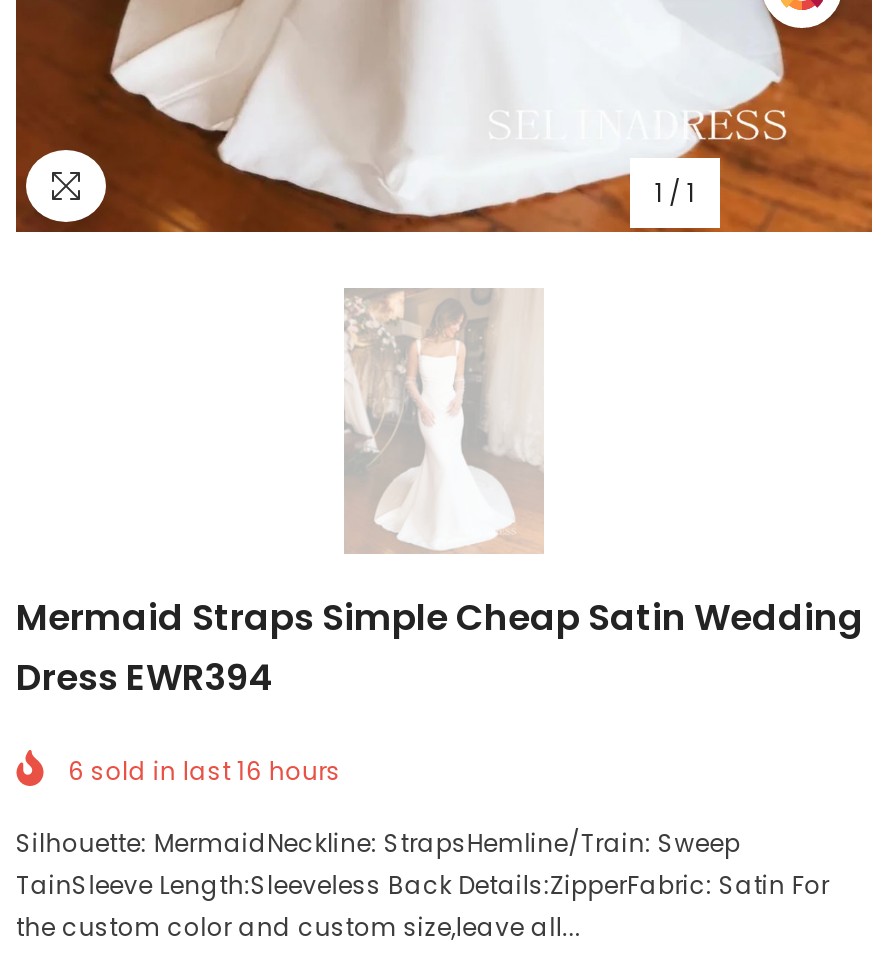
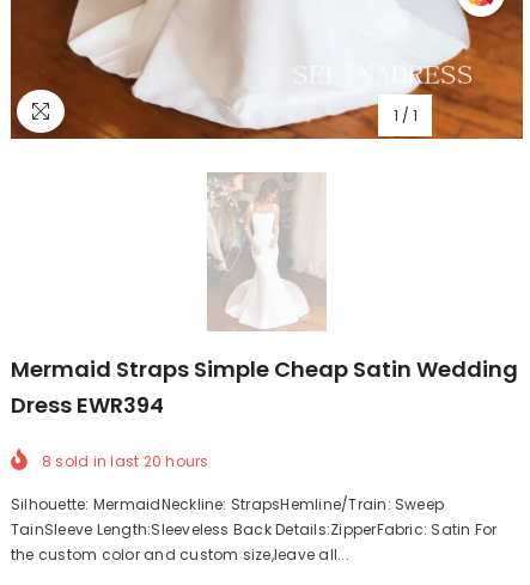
- 6 sold in last 16 hours
+ 8 sold in last 20 hours
